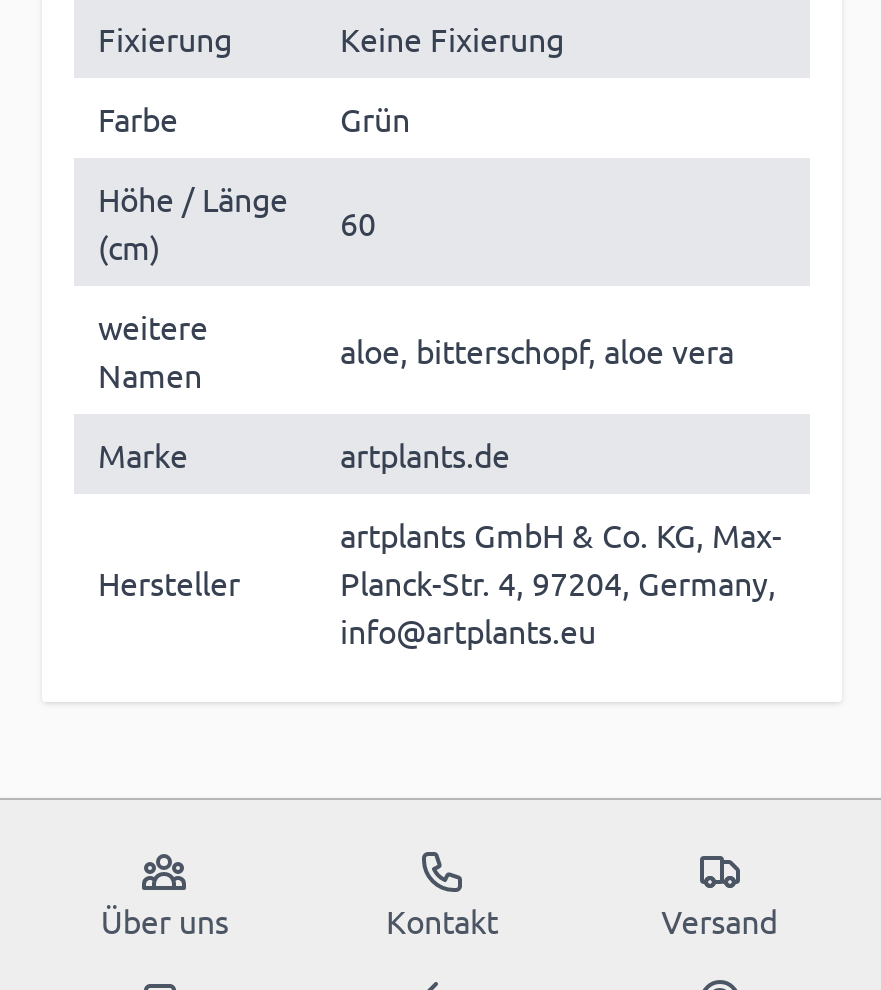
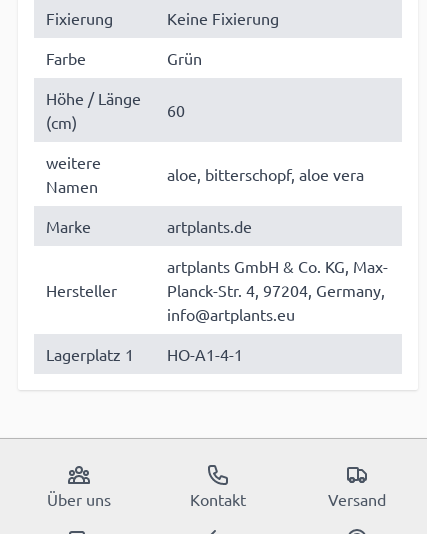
+ Lagerplatz 1
+ HO-A1-4-1
